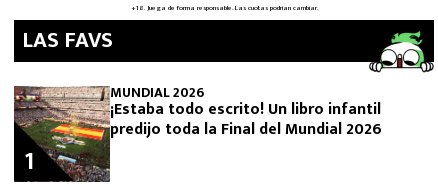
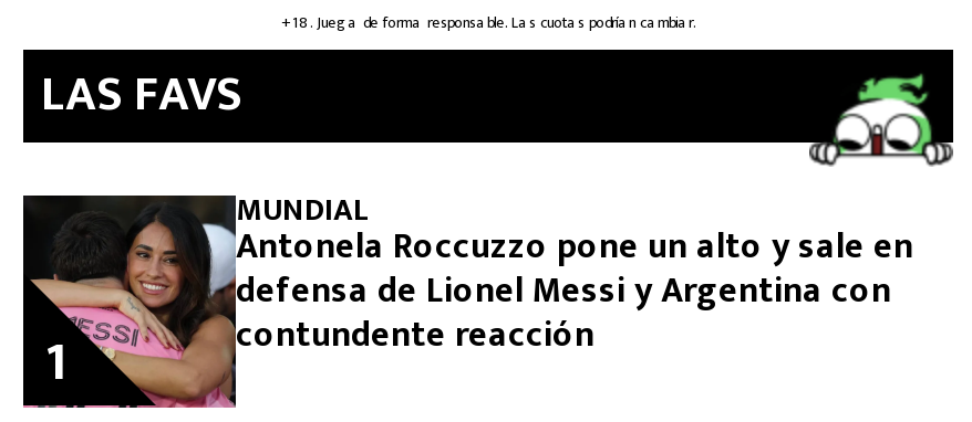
- [image]
- MUNDIAL 2026
- ¡Estaba todo escrito! Un libro infantil
- predijo toda la Final del Mundial 2026
+ [image]
+ MUNDIAL
+ Antonela Roccuzzo pone un alto y sale en
+ defensa de Lionel Messi y Argentina con
+ contundente reacción
